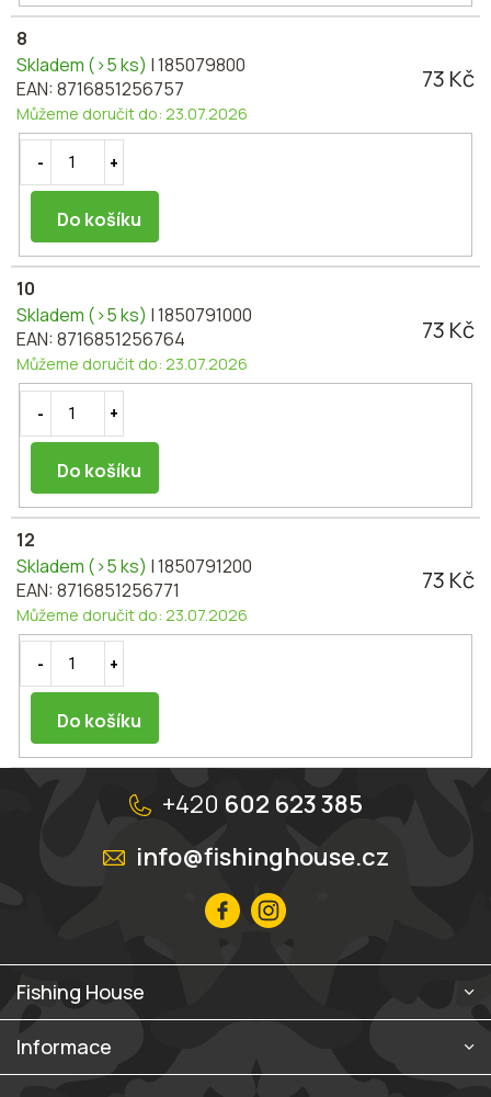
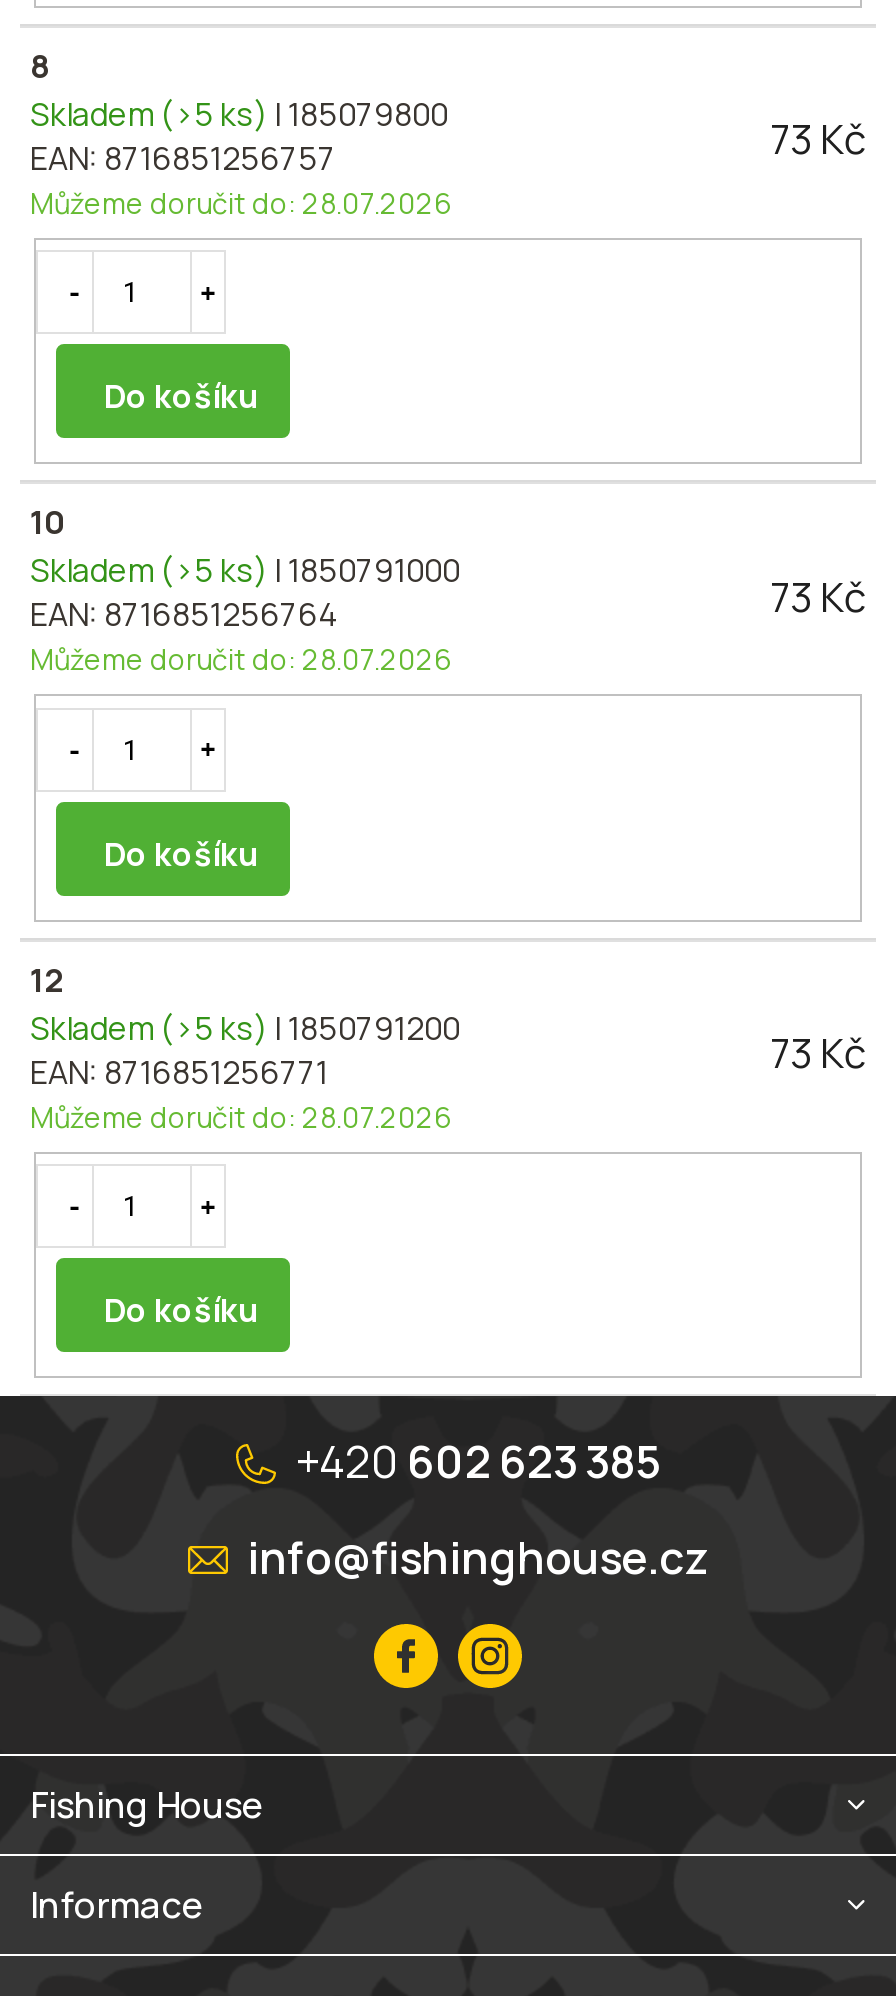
- Můžeme doručit do: 23.07.2026
+ Můžeme doručit do: 28.07.2026

- Můžeme doručit do: 23.07.2026
+ Můžeme doručit do: 28.07.2026

- Můžeme doručit do: 23.07.2026
+ Můžeme doručit do: 28.07.2026
